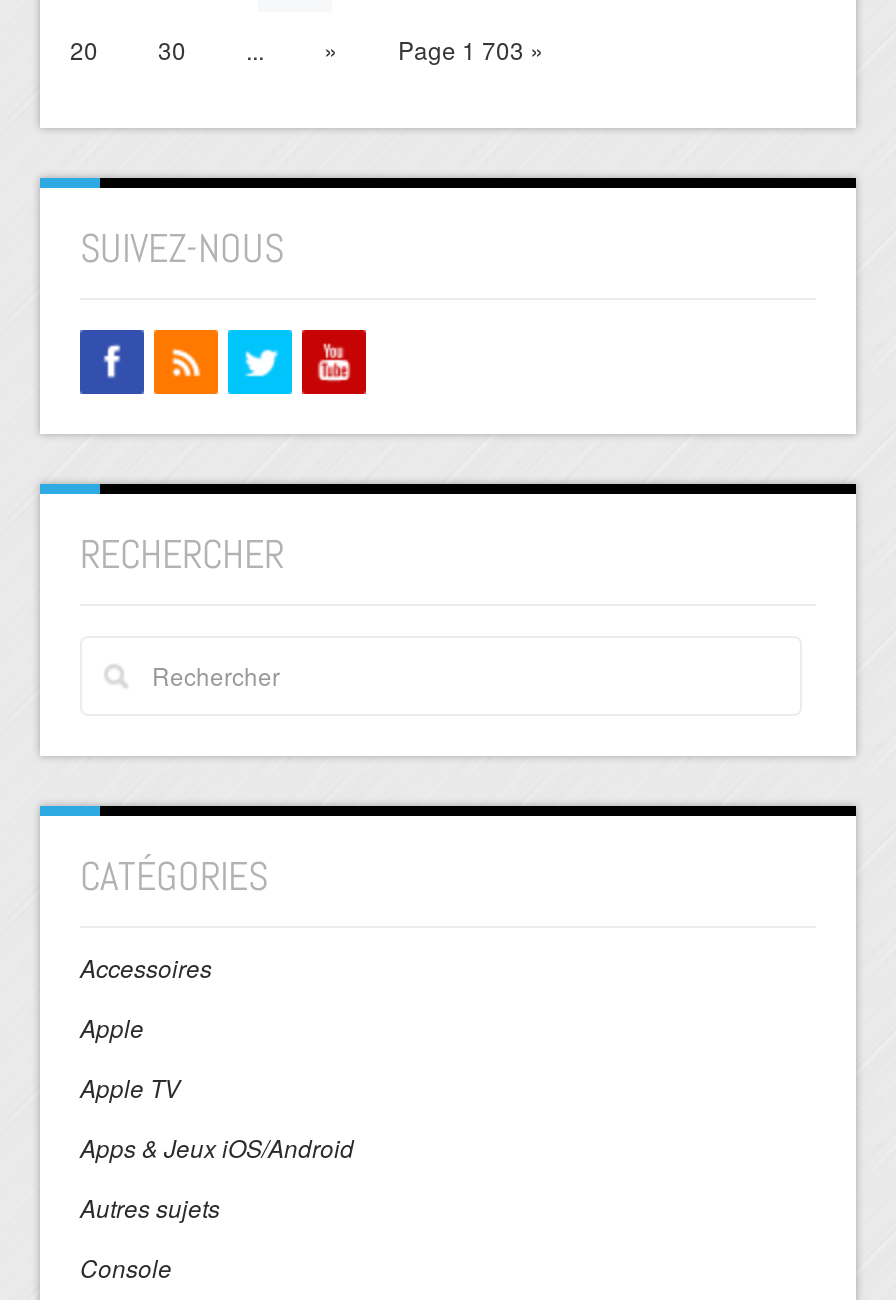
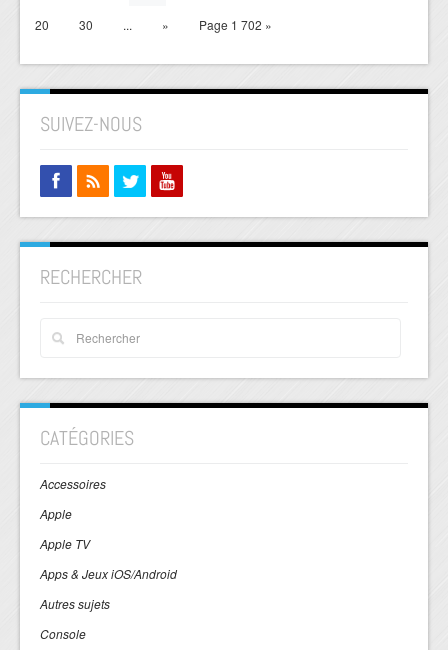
- Page 1 703 »
+ Page 1 702 »
